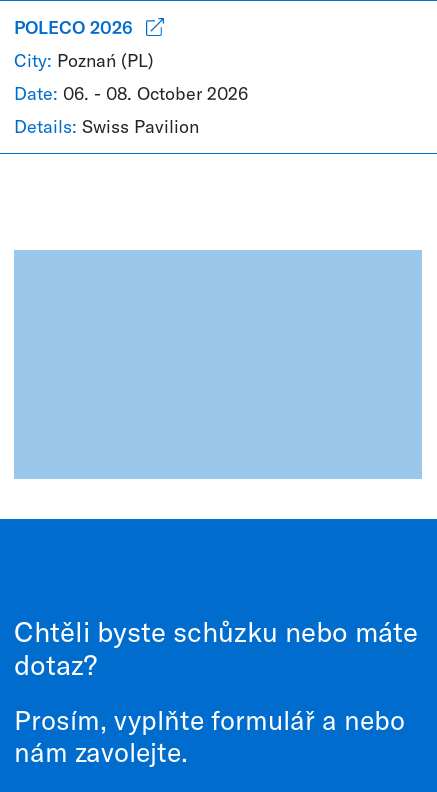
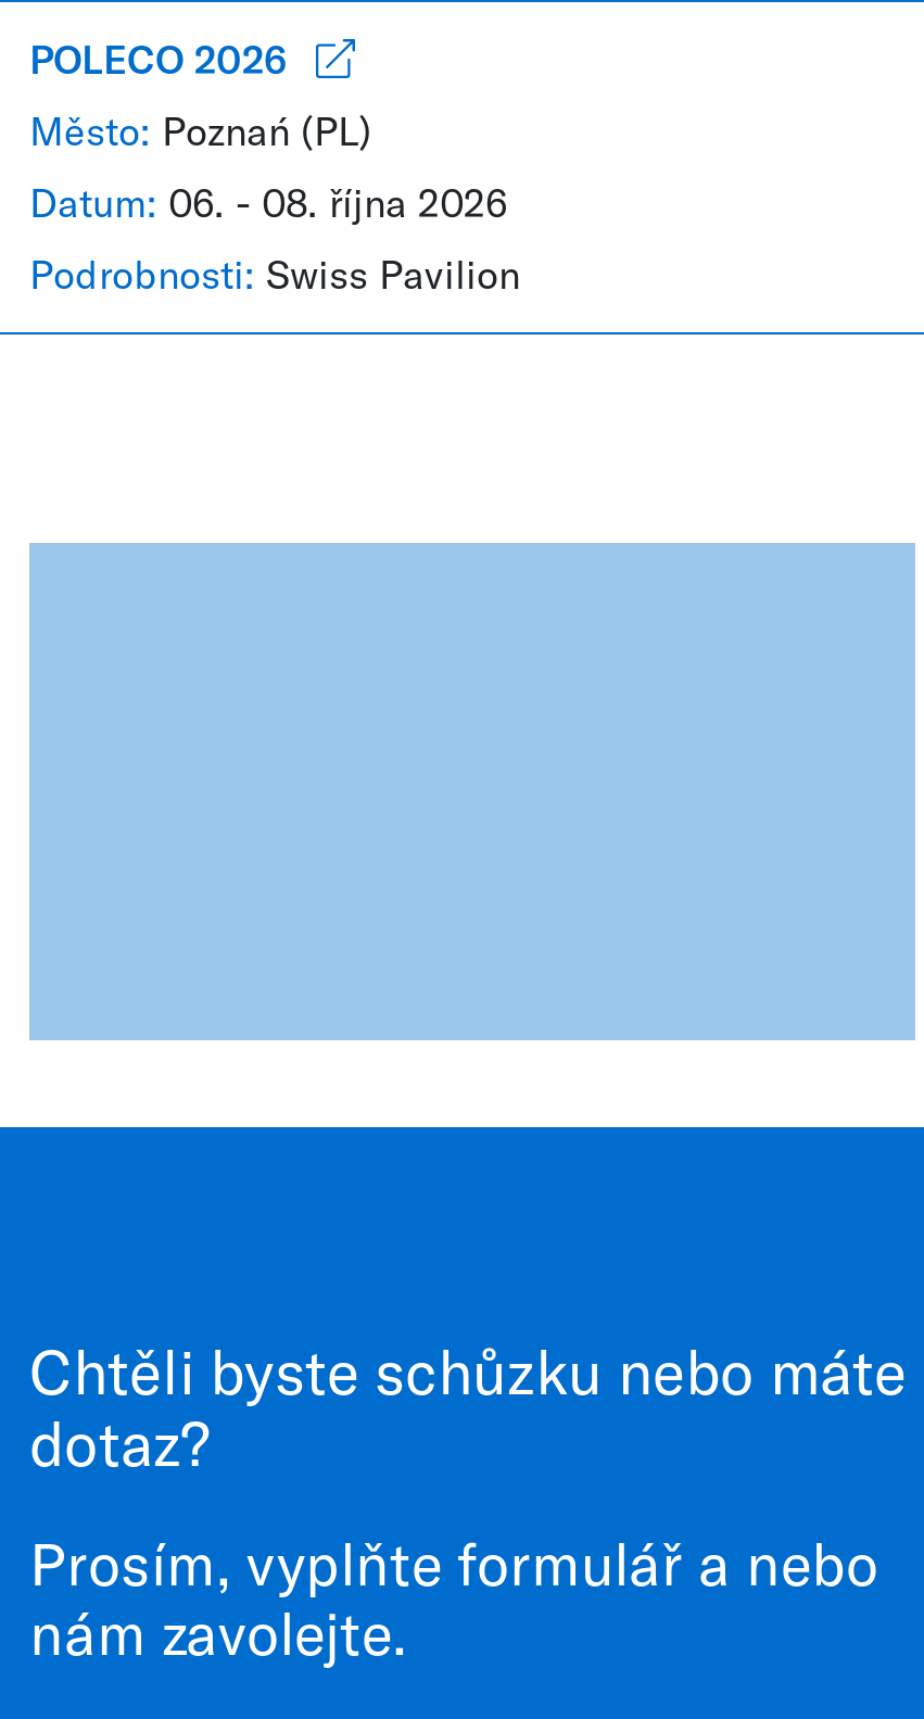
- City: Poznań (PL)
- Date: 06. - 08. October 2026
- Details: Swiss Pavilion
+ Město: Poznań (PL)
+ Datum: 06. - 08. října 2026
+ Podrobnosti: Swiss Pavilion
